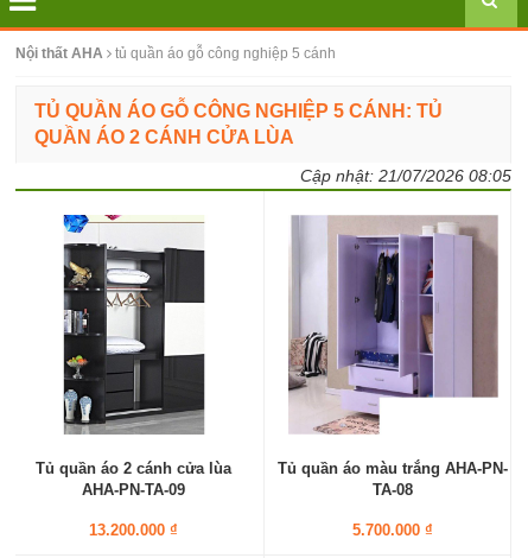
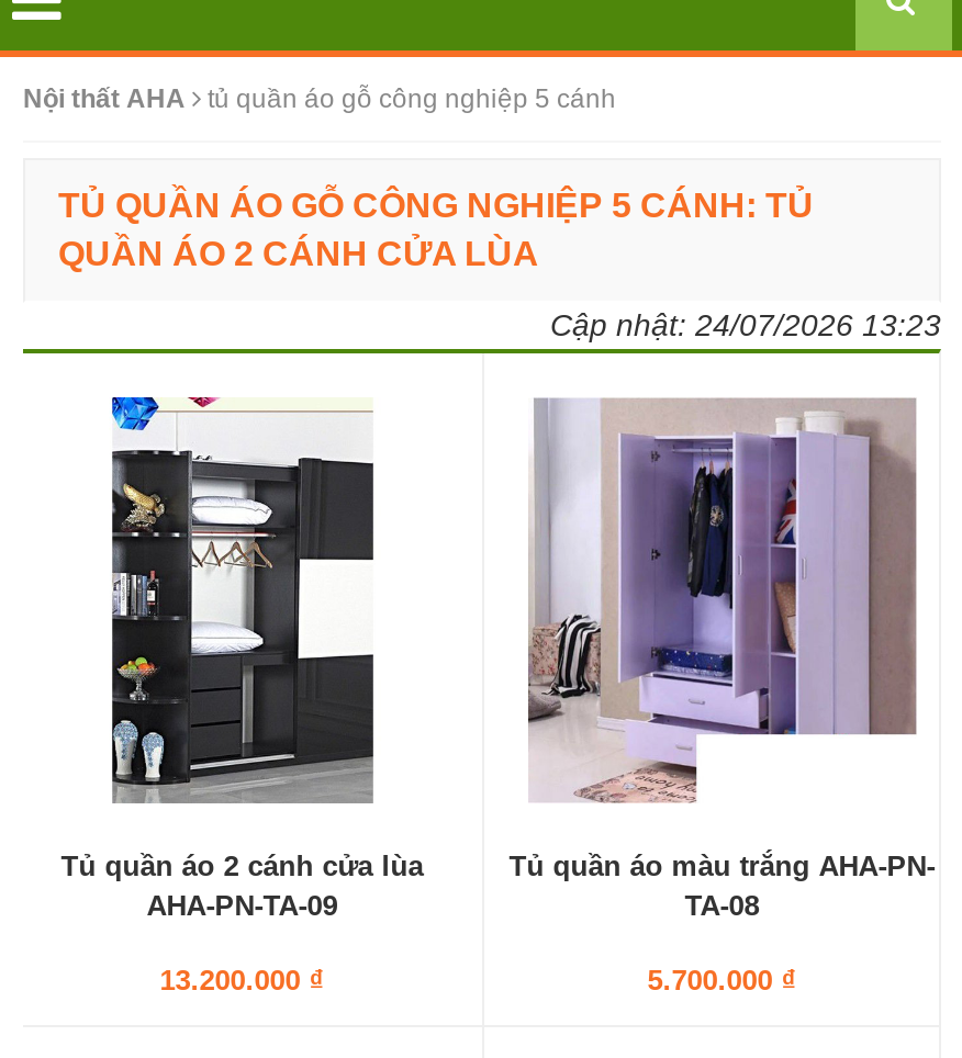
- Cập nhật: 21/07/2026 08:05
+ Cập nhật: 24/07/2026 13:23
